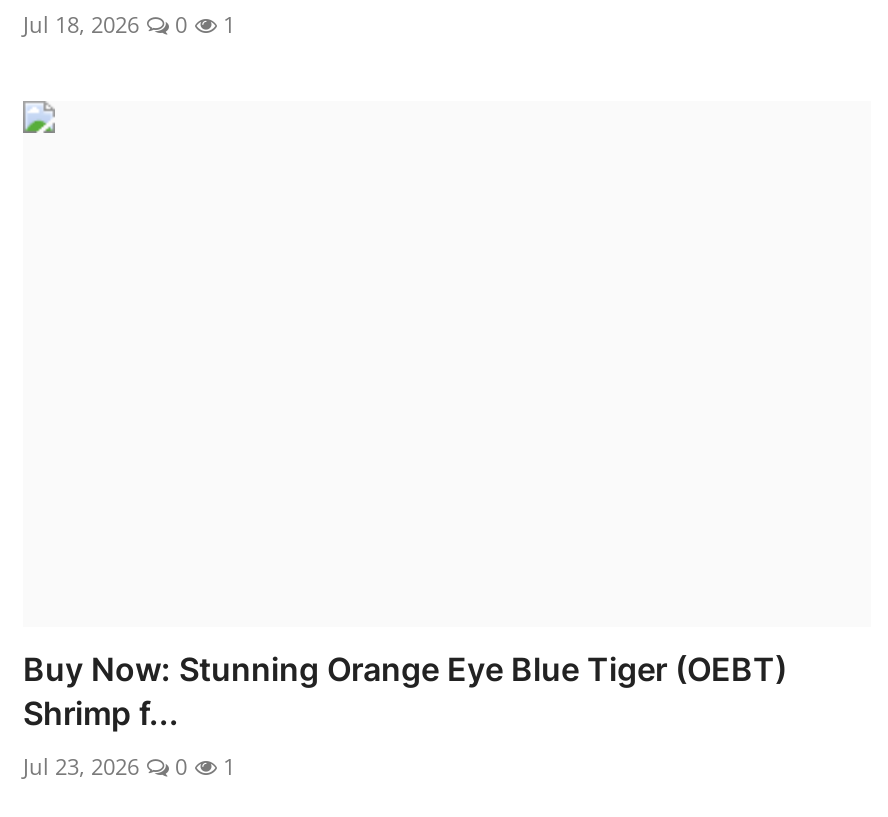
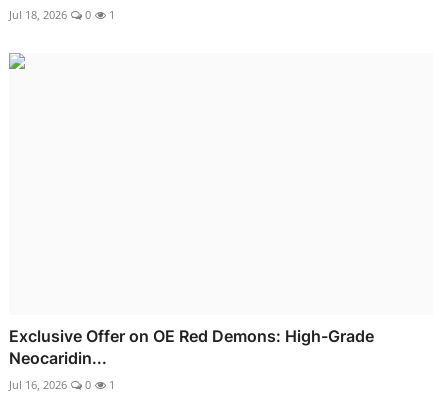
- Buy Now: Stunning Orange Eye Blue Tiger (OEBT)
- Shrimp f...
- Jul 23, 2026
+ Exclusive Offer on OE Red Demons: High-Grade
+ Neocaridin...
+ Jul 16, 2026
